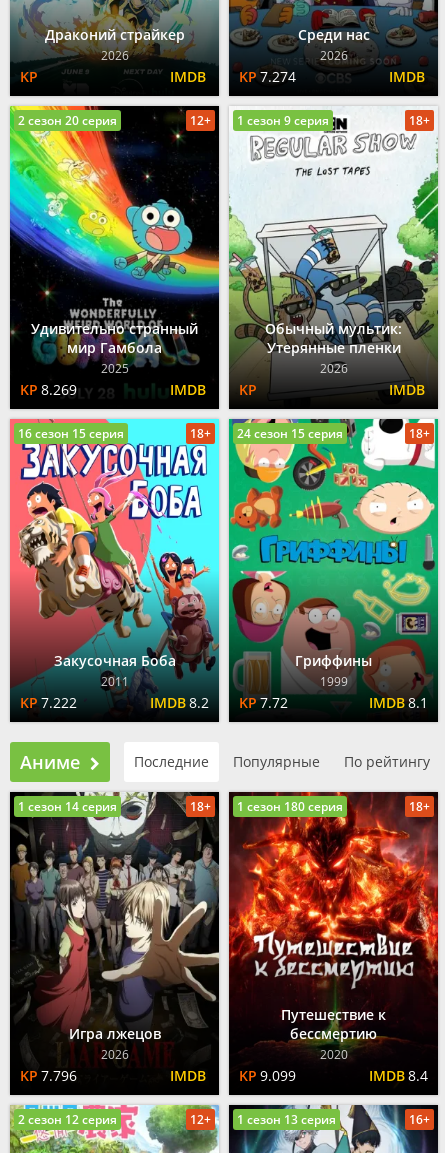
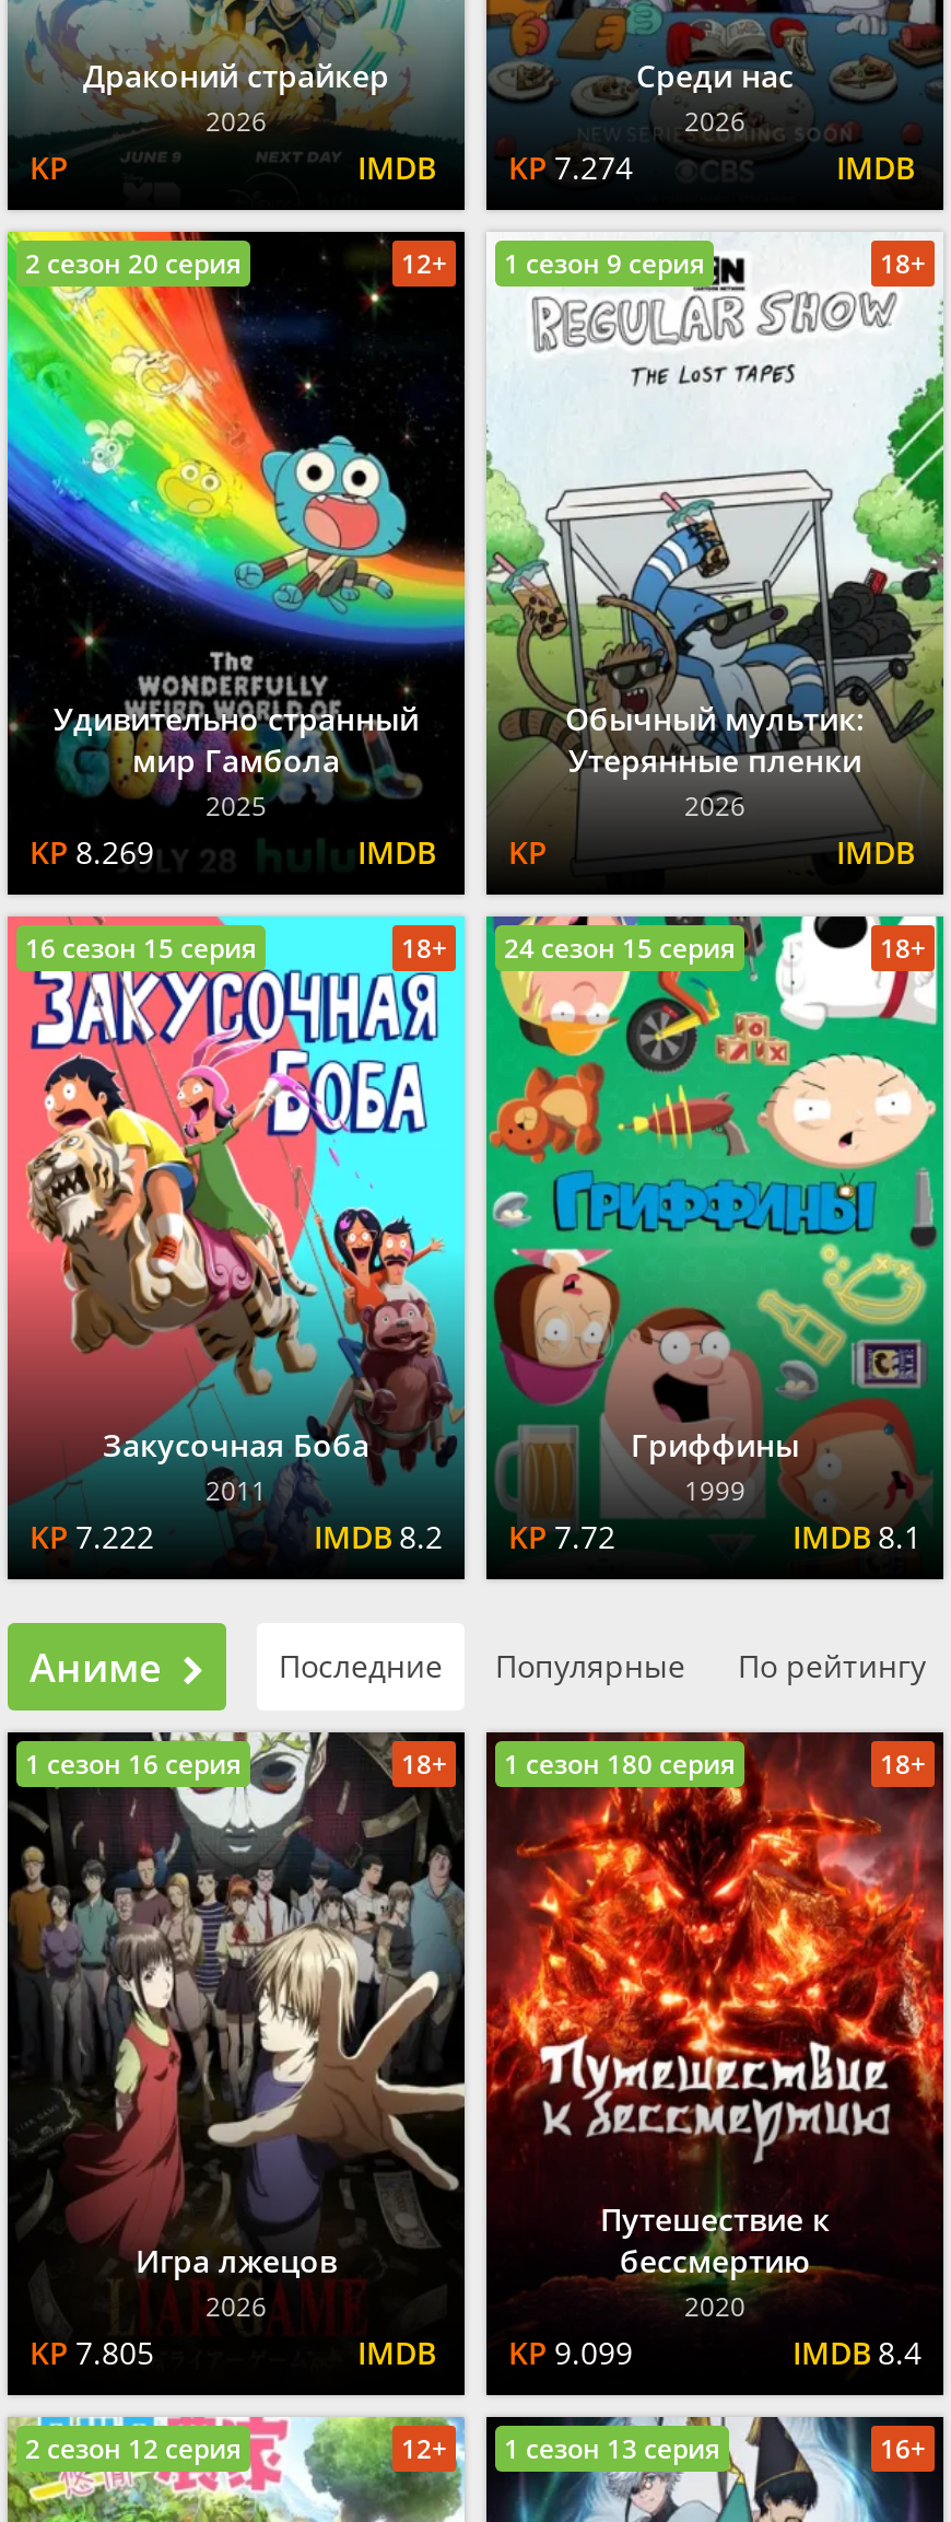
- 1 сезон 14 серия
+ 1 сезон 16 серия

- 7.796
+ 7.805
